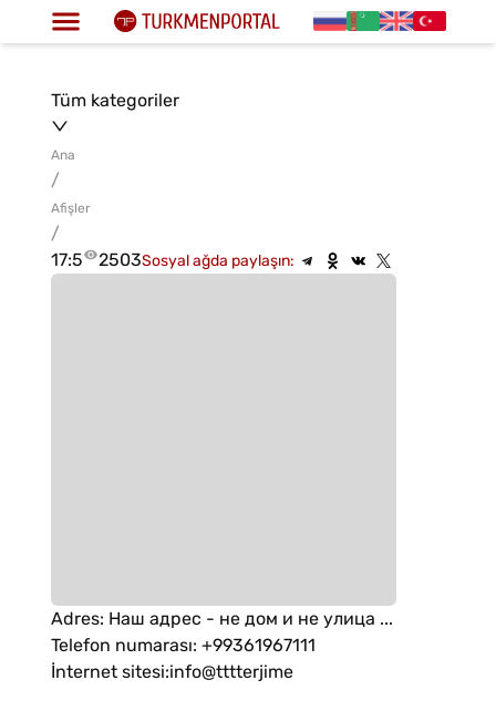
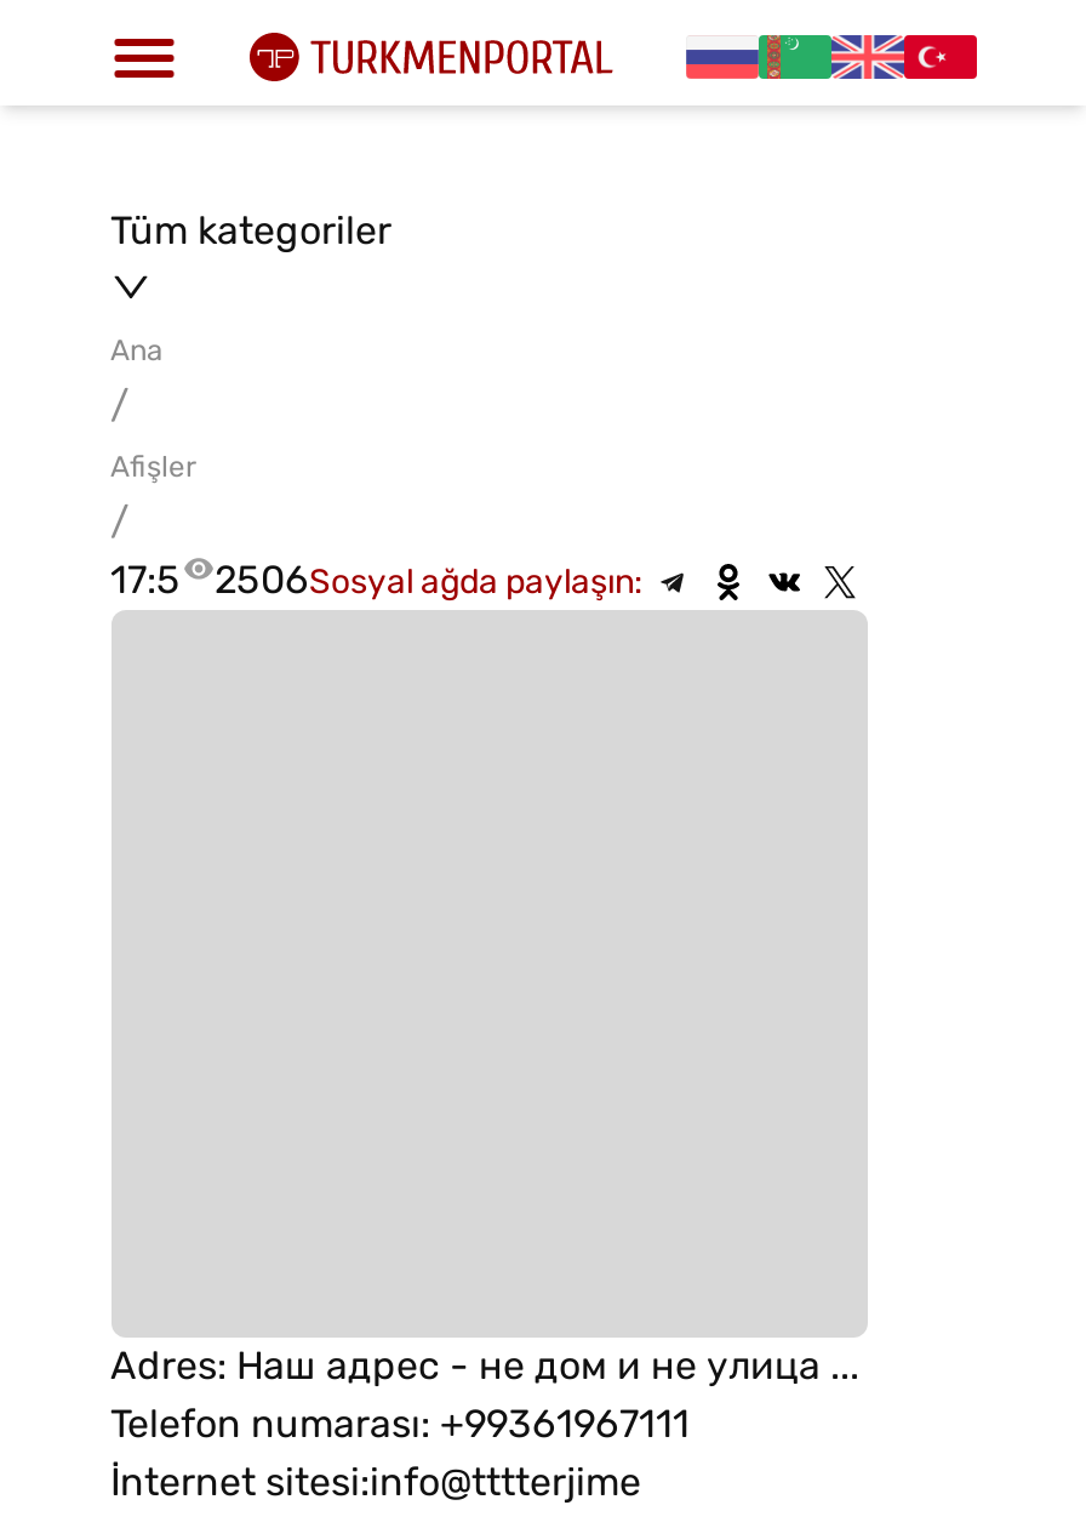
- 2503Sosyal ağda paylaşın:
+ 2506Sosyal ağda paylaşın:
